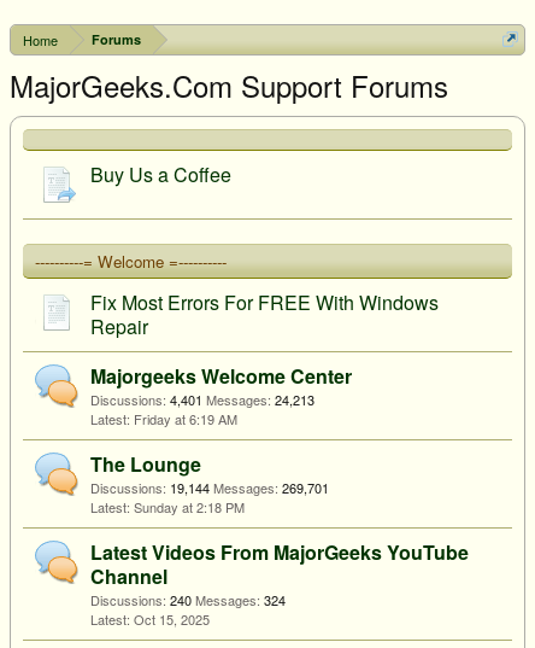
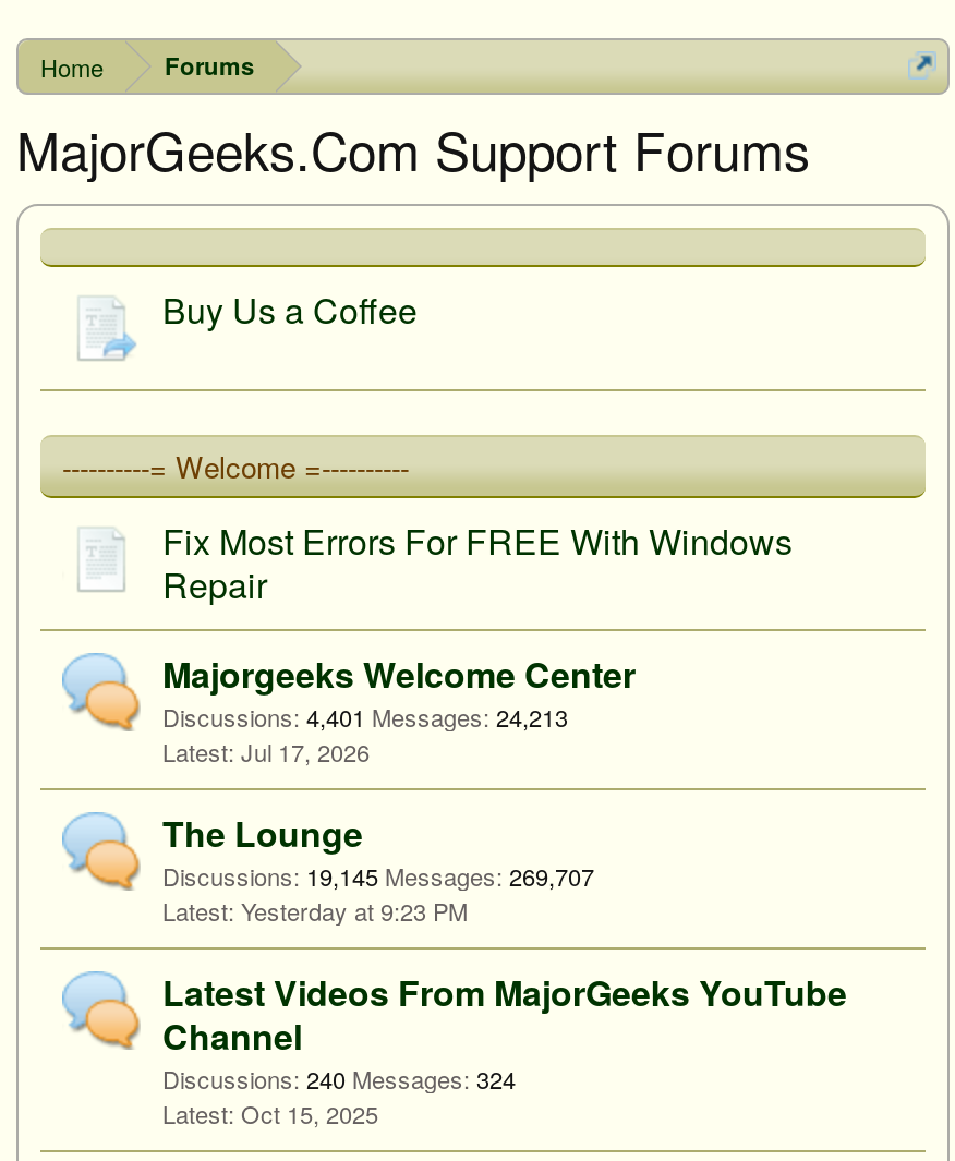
- Friday at 6:19 AM
+ Jul 17, 2026

- Discussions: 19,144 Messages: 269,701
+ Discussions: 19,145 Messages: 269,707

- Sunday at 2:18 PM
+ Yesterday at 9:23 PM
